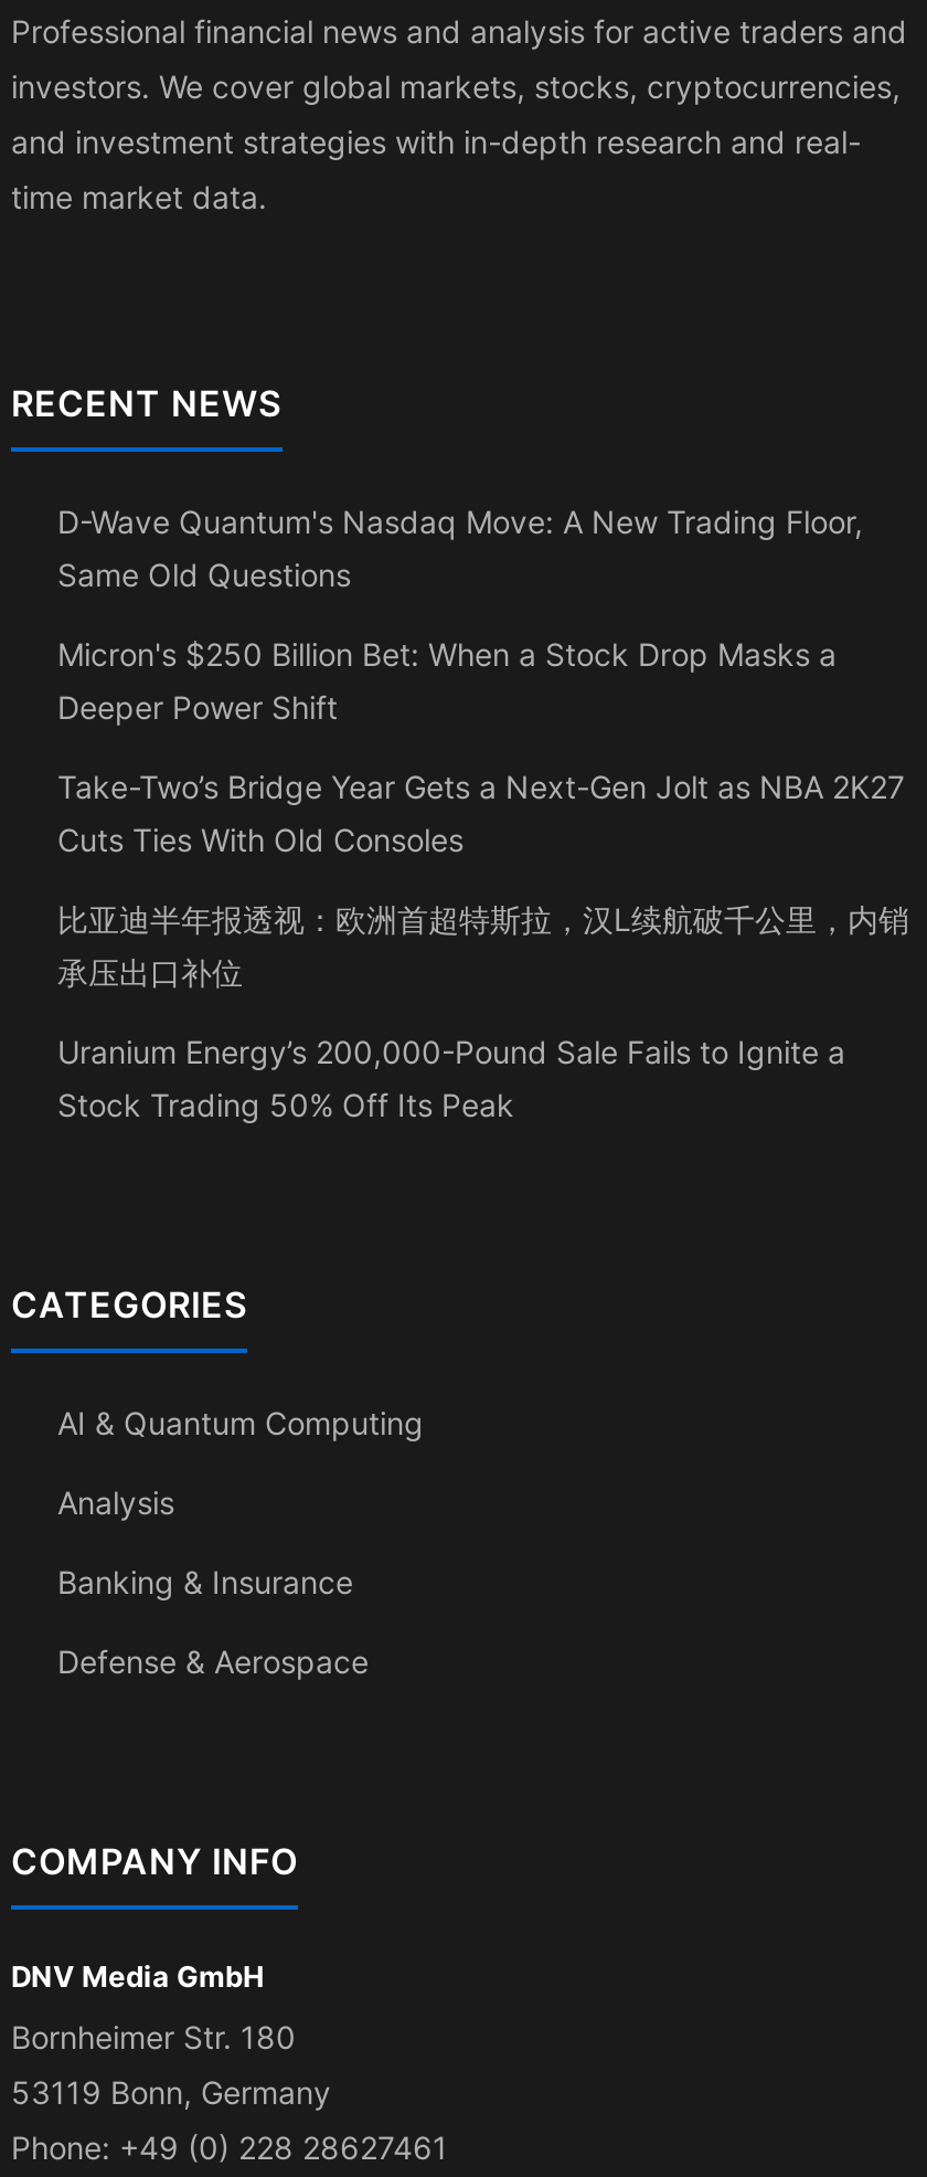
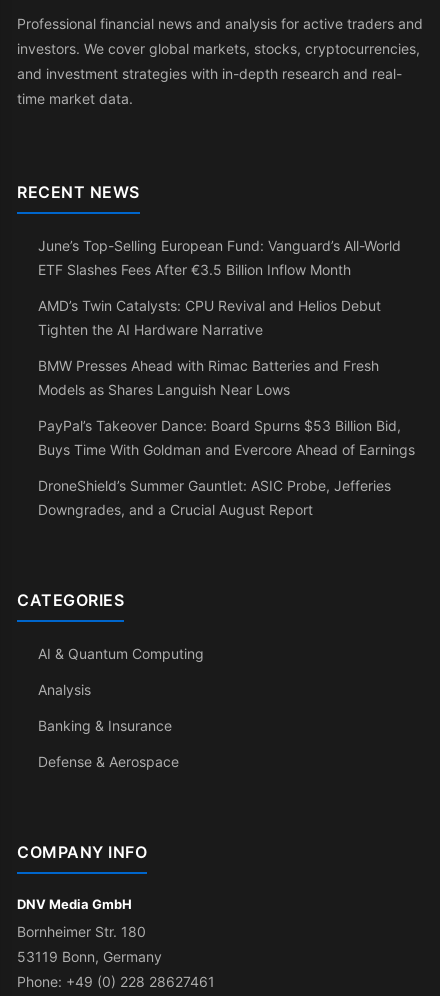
- D-Wave Quantum's Nasdaq Move: A New Trading Floor,
- Same Old Questions
+ June’s Top-Selling European Fund: Vanguard’s All-World
+ ETF Slashes Fees After €3.5 Billion Inflow Month

- Micron's $250 Billion Bet: When a Stock Drop Masks a
- Deeper Power Shift
+ AMD’s Twin Catalysts: CPU Revival and Helios Debut
+ Tighten the AI Hardware Narrative

- Take-Two’s Bridge Year Gets a Next-Gen Jolt as NBA 2K27
- Cuts Ties With Old Consoles
+ BMW Presses Ahead with Rimac Batteries and Fresh
+ Models as Shares Languish Near Lows

- 比亚迪半年报透视：欧洲首超特斯拉，汉L续航破千公里，内销
- 承压出口补位
+ PayPal’s Takeover Dance: Board Spurns $53 Billion Bid,
+ Buys Time With Goldman and Evercore Ahead of Earnings

- Uranium Energy’s 200,000-Pound Sale Fails to Ignite a
- Stock Trading 50% Off Its Peak
+ DroneShield’s Summer Gauntlet: ASIC Probe, Jefferies
+ Downgrades, and a Crucial August Report
